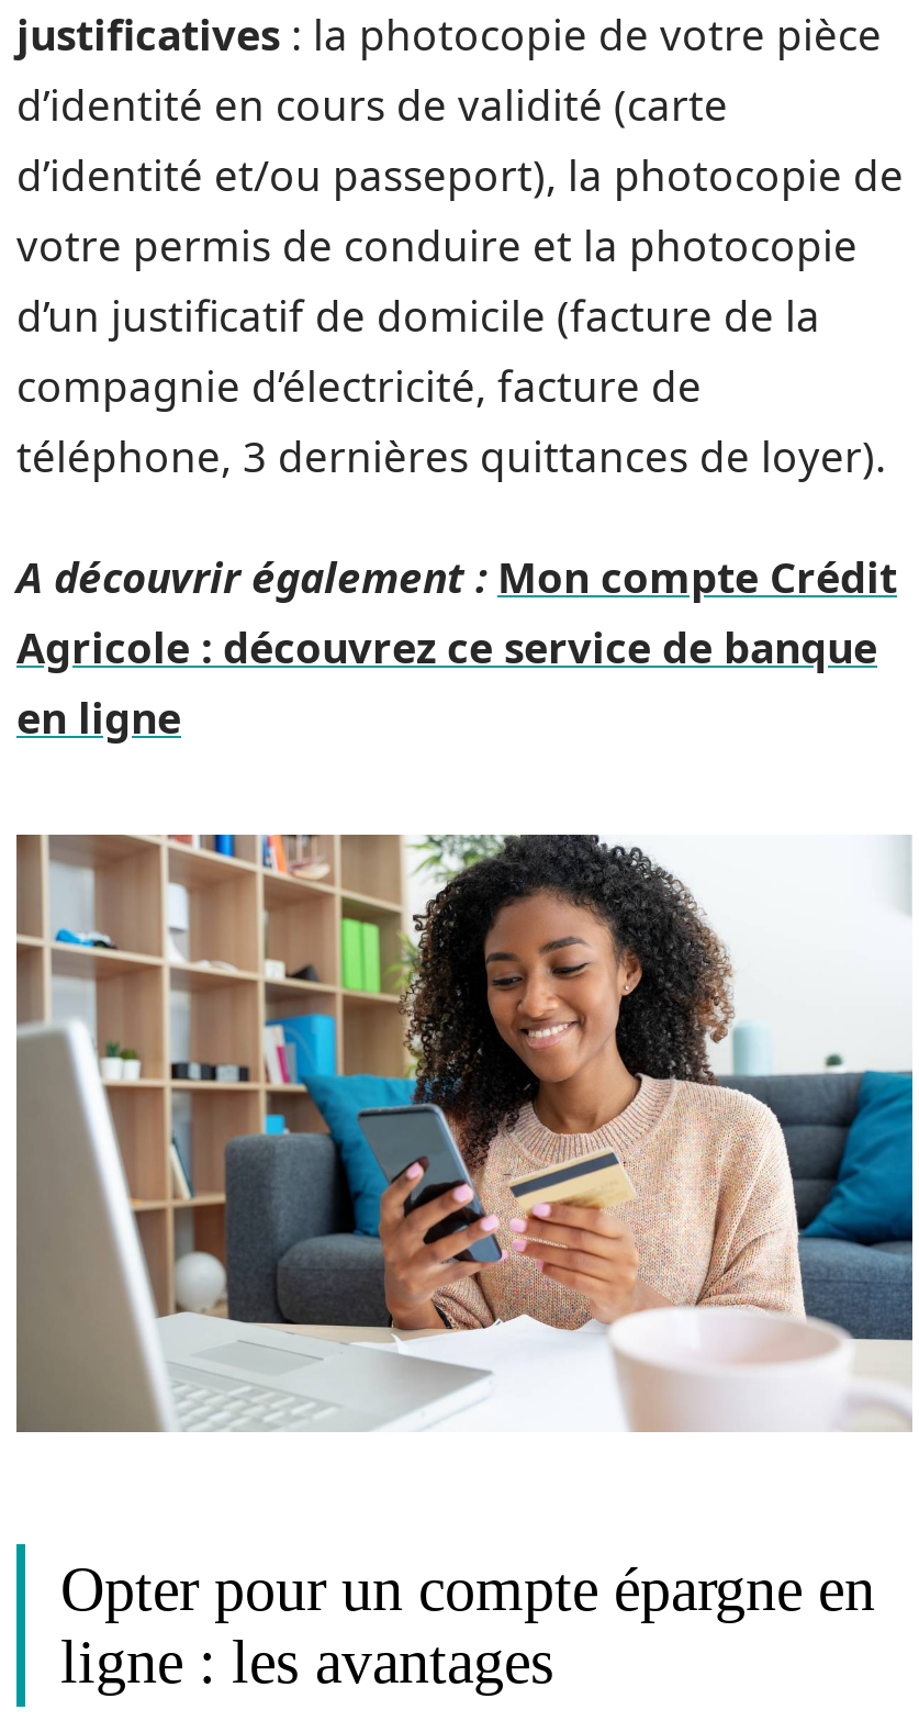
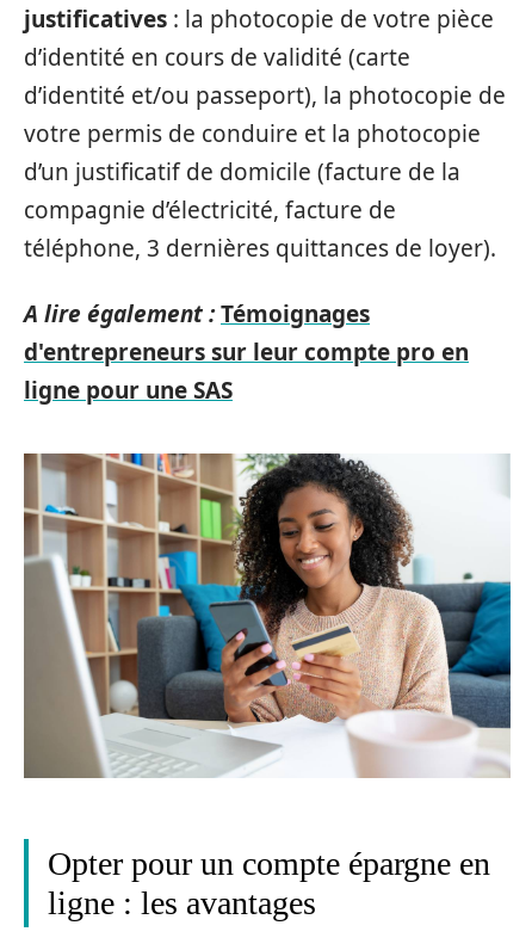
- A découvrir également : Mon compte Crédit
- Agricole : découvrez ce service de banque
- en ligne
+ A lire également : Témoignages
+ d'entrepreneurs sur leur compte pro en
+ ligne pour une SAS
